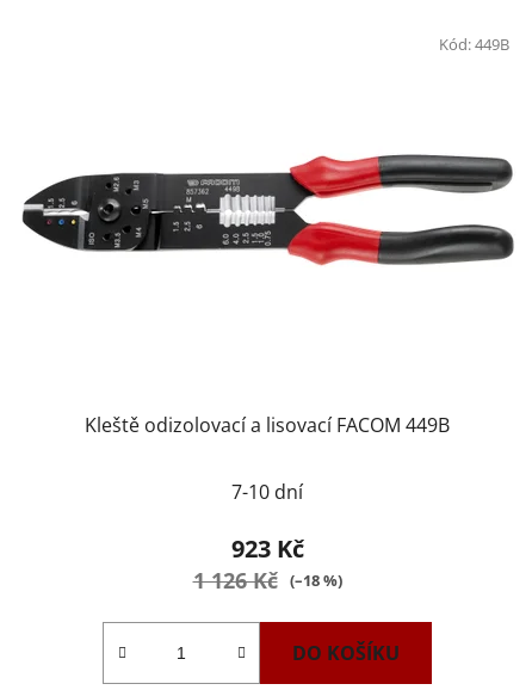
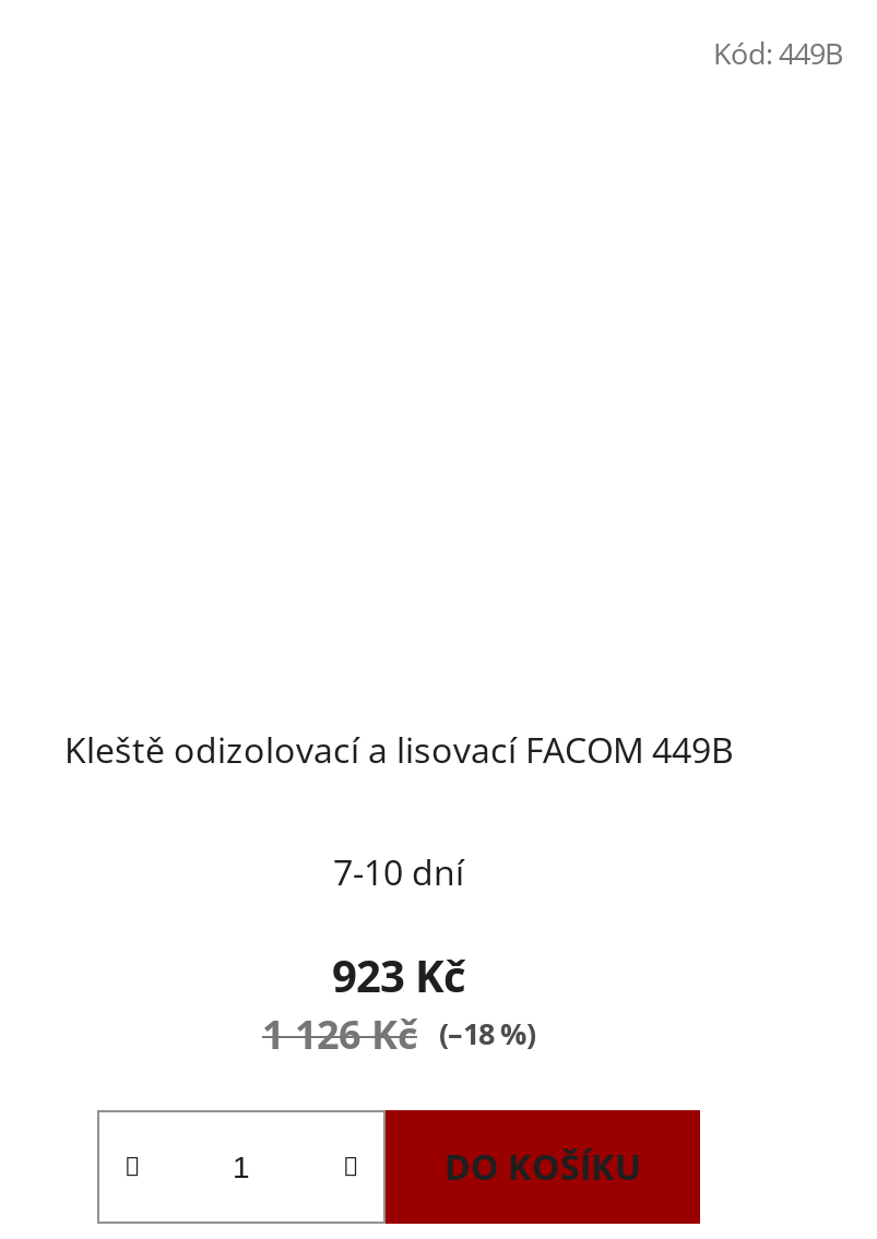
- [image]
